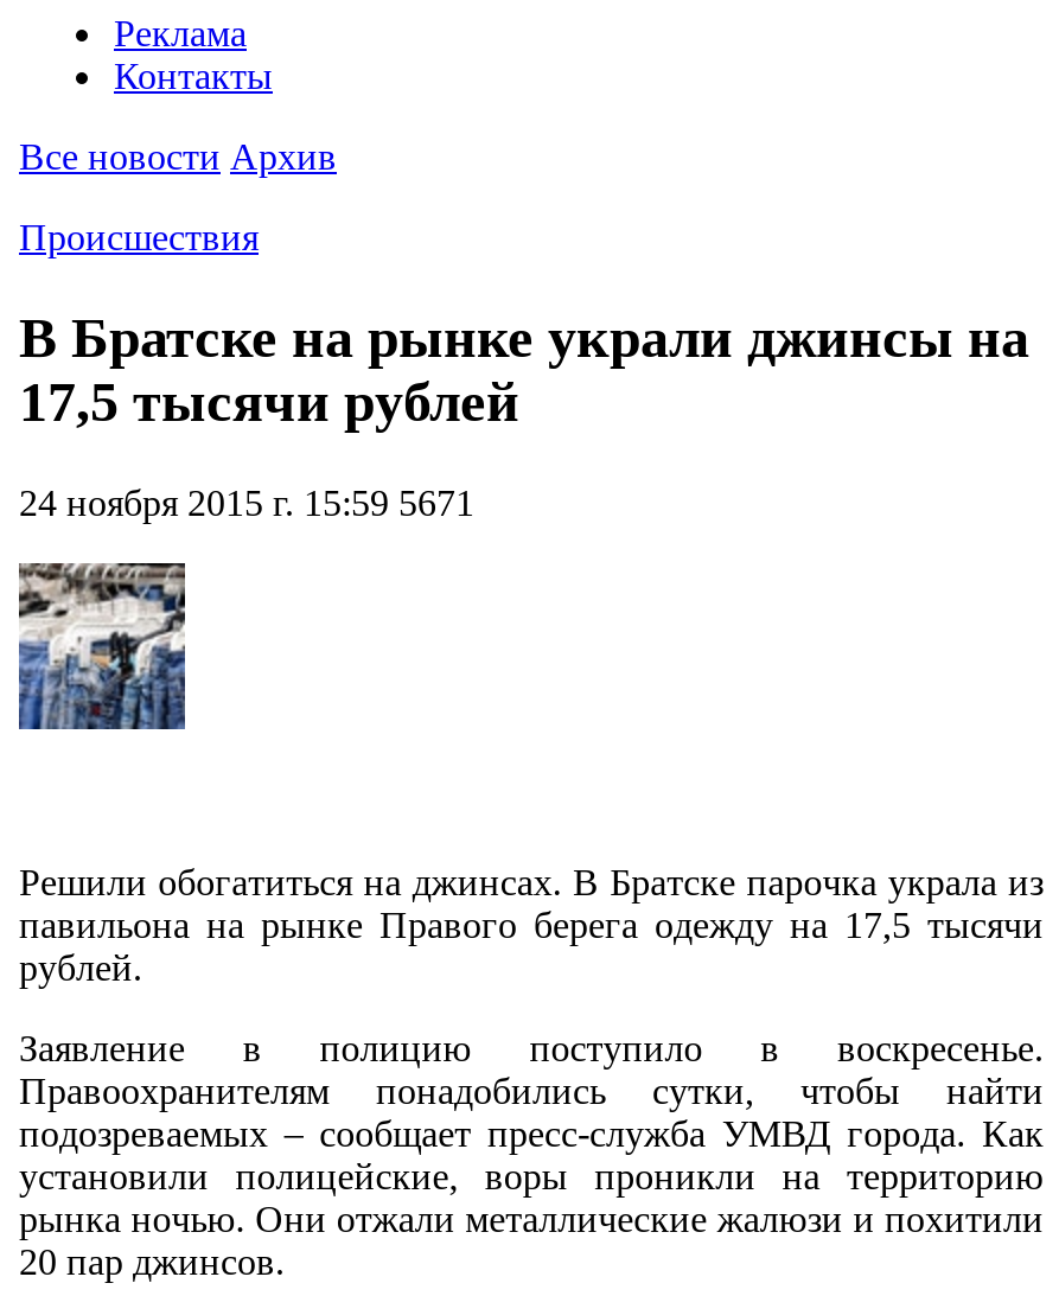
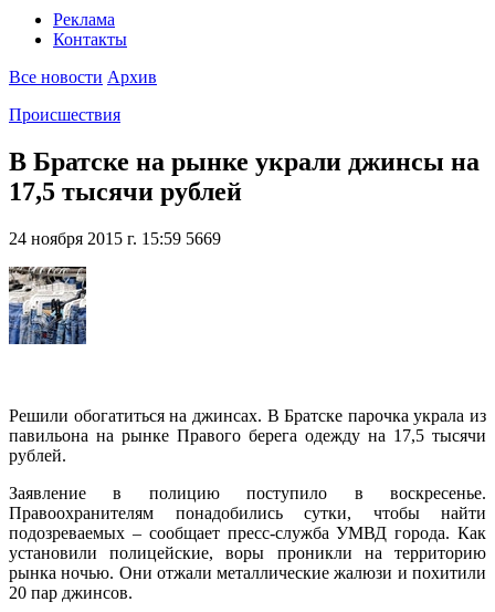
- 24 ноября 2015 г. 15:59 5671
+ 24 ноября 2015 г. 15:59 5669
